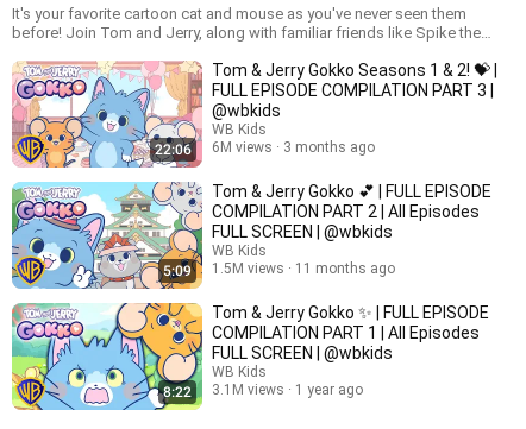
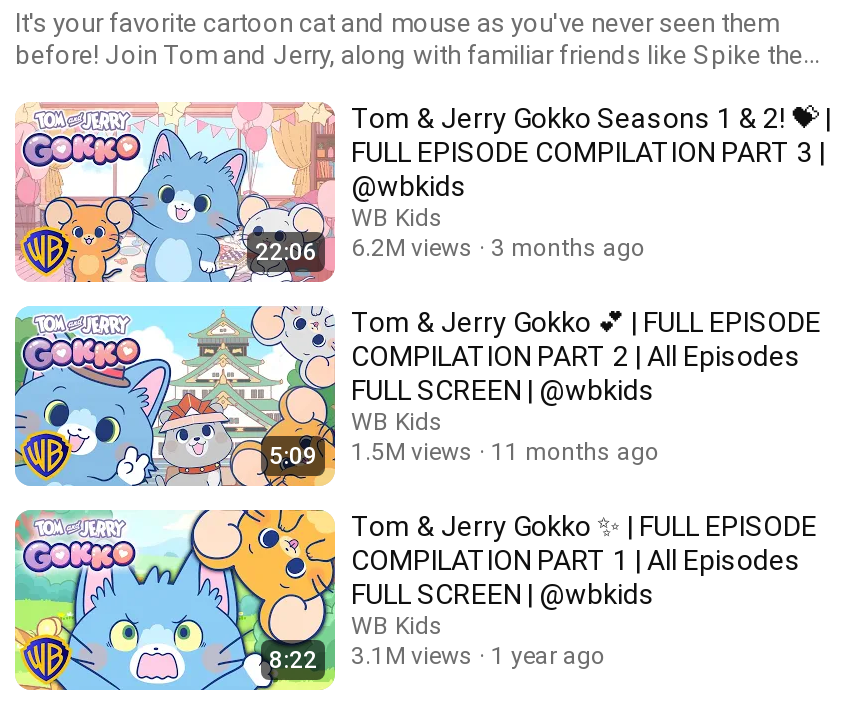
- 22:06 6M views 3 months ago
+ 22:06 6.2M views 3 months ago
